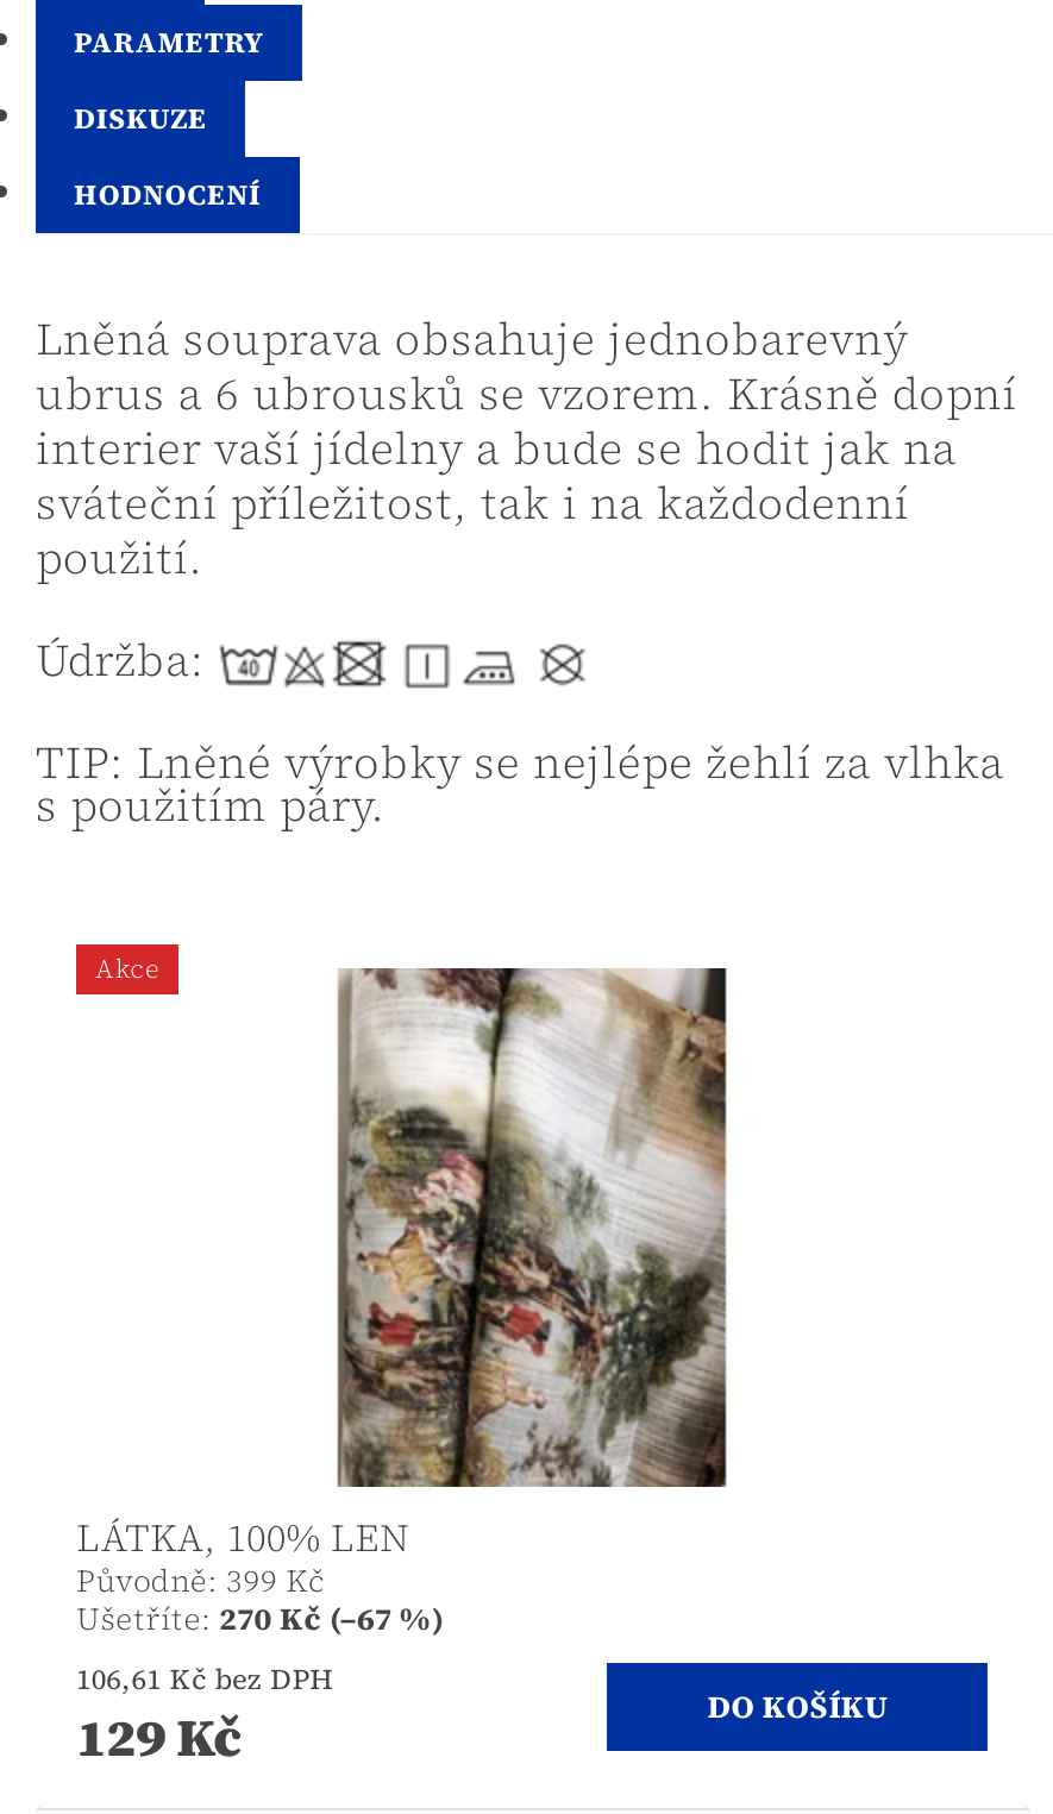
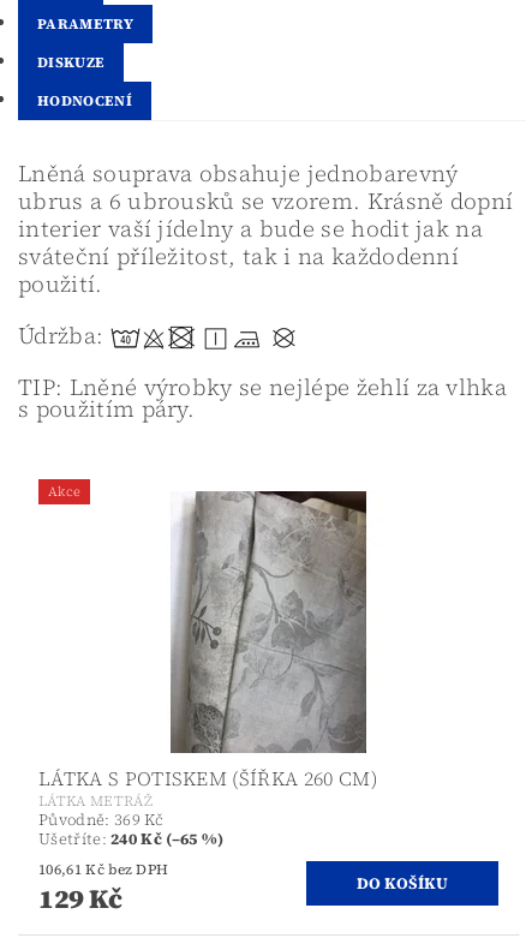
- [image]
- LÁTKA, 100% LEN
- Původně: 399 Kč
- Ušetříte: 270 Kč (–67 %)
+ [image]
+ LÁTKA S POTISKEM (ŠÍŘKA 260 CM)
+ LÁTKA METRÁŽ
+ Původně: 369 Kč
+ Ušetříte: 240 Kč (–65 %)
